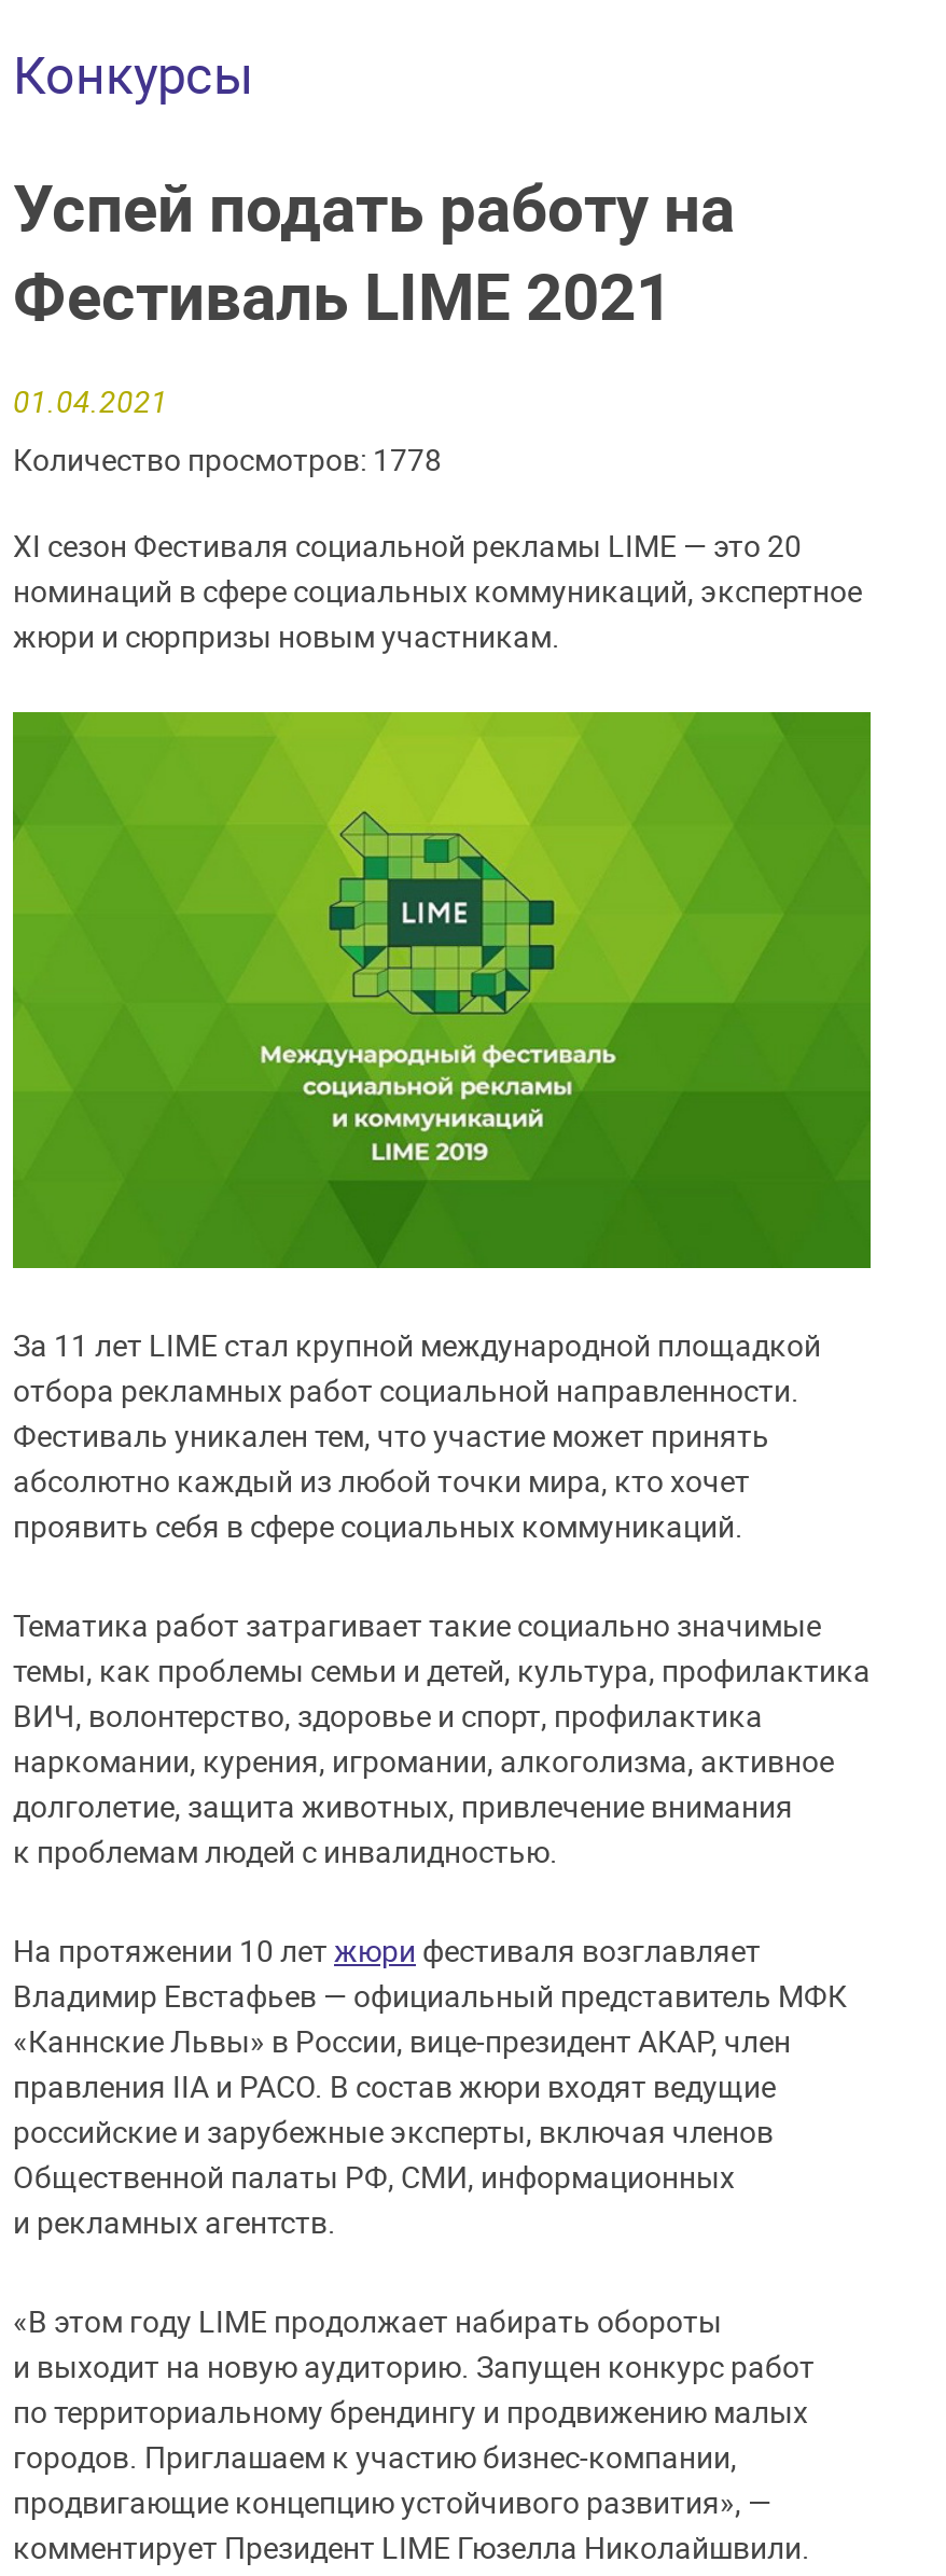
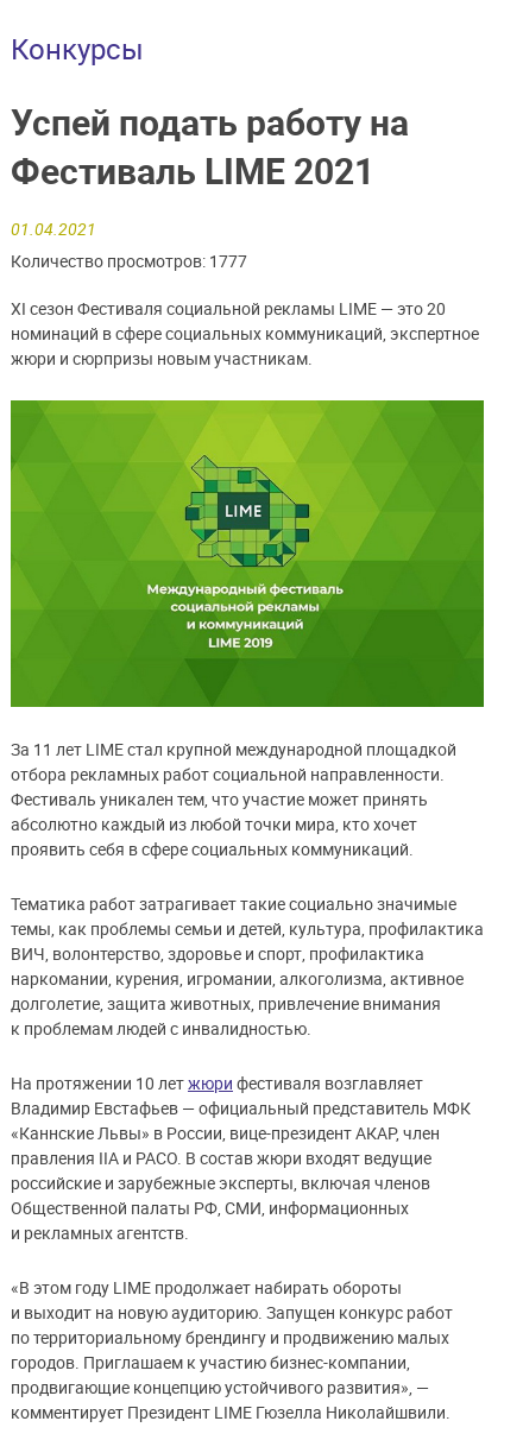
- Количество просмотров: 1778
+ Количество просмотров: 1777
